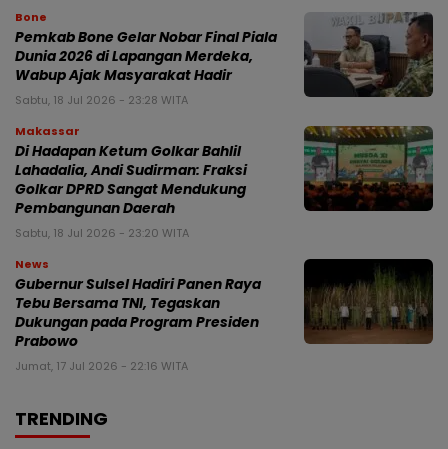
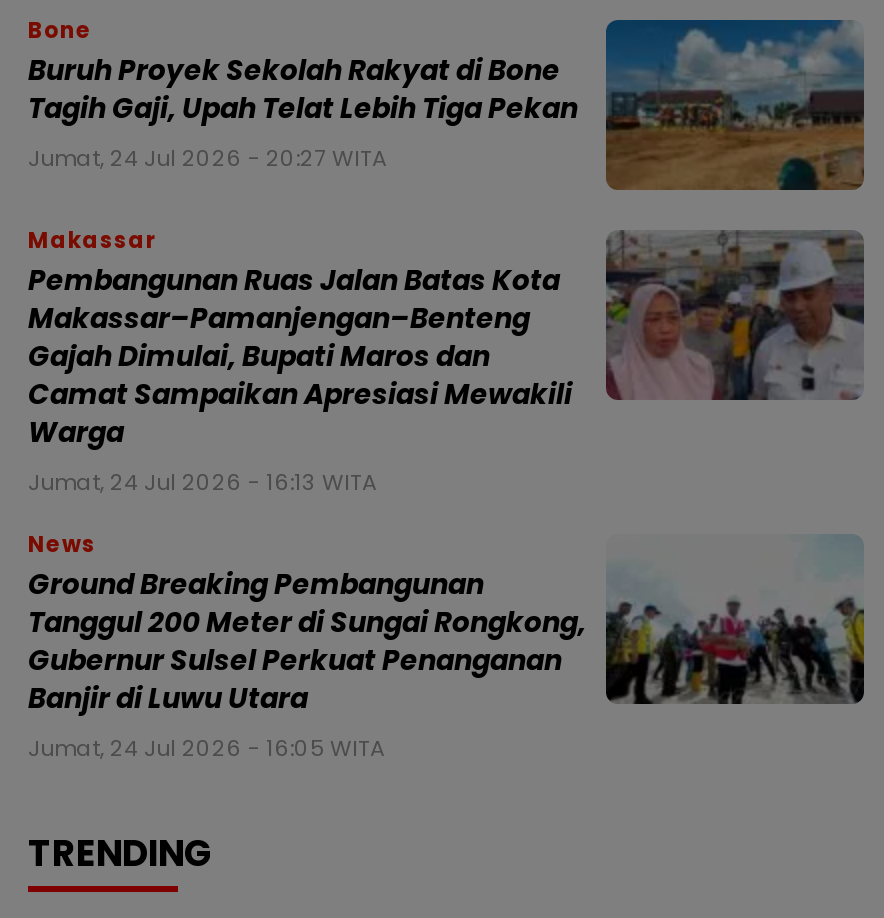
- [image]
- Pemkab Bone Gelar Nobar Final Piala
- Dunia 2026 di Lapangan Merdeka,
- Wabup Ajak Masyarakat Hadir
- Sabtu, 18 Jul 2026 - 23:28 WITA
+ [image]
+ Buruh Proyek Sekolah Rakyat di Bone
+ Tagih Gaji, Upah Telat Lebih Tiga Pekan
+ Jumat, 24 Jul 2026 - 20:27 WITA

- [image]
+ [image]

- Di Hadapan Ketum Golkar Bahlil
- Lahadalia, Andi Sudirman: Fraksi
- Golkar DPRD Sangat Mendukung
- Pembangunan Daerah
- Sabtu, 18 Jul 2026 - 23:20 WITA
+ Pembangunan Ruas Jalan Batas Kota
+ Makassar–Pamanjengan–Benteng
+ Gajah Dimulai, Bupati Maros dan
+ Camat Sampaikan Apresiasi Mewakili
+ Warga
+ Jumat, 24 Jul 2026 - 16:13 WITA

- [image]
+ [image]

- Gubernur Sulsel Hadiri Panen Raya
- Tebu Bersama TNI, Tegaskan
- Dukungan pada Program Presiden
- Prabowo
- Jumat, 17 Jul 2026 - 22:16 WITA
+ Ground Breaking Pembangunan
+ Tanggul 200 Meter di Sungai Rongkong,
+ Gubernur Sulsel Perkuat Penanganan
+ Banjir di Luwu Utara
+ Jumat, 24 Jul 2026 - 16:05 WITA
